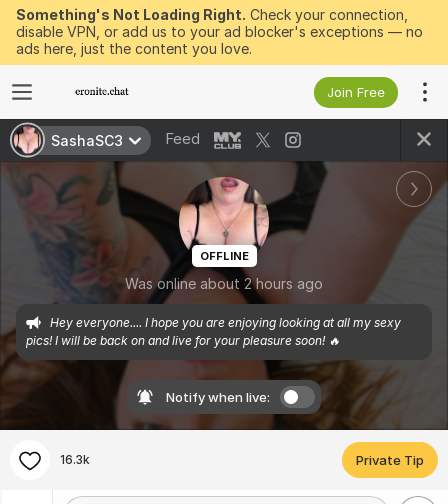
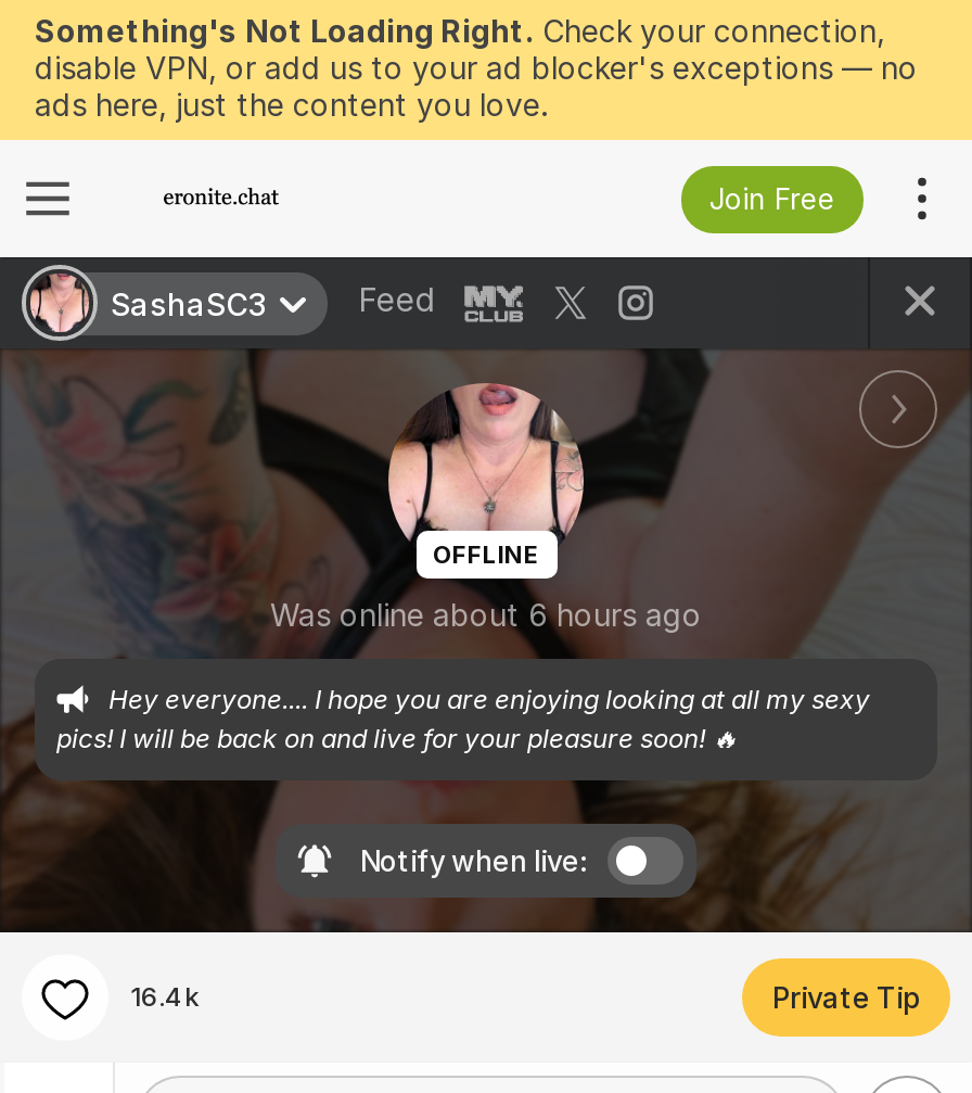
- Was online about 2 hours ago
+ Was online about 6 hours ago

- 16.3k
+ 16.4k
